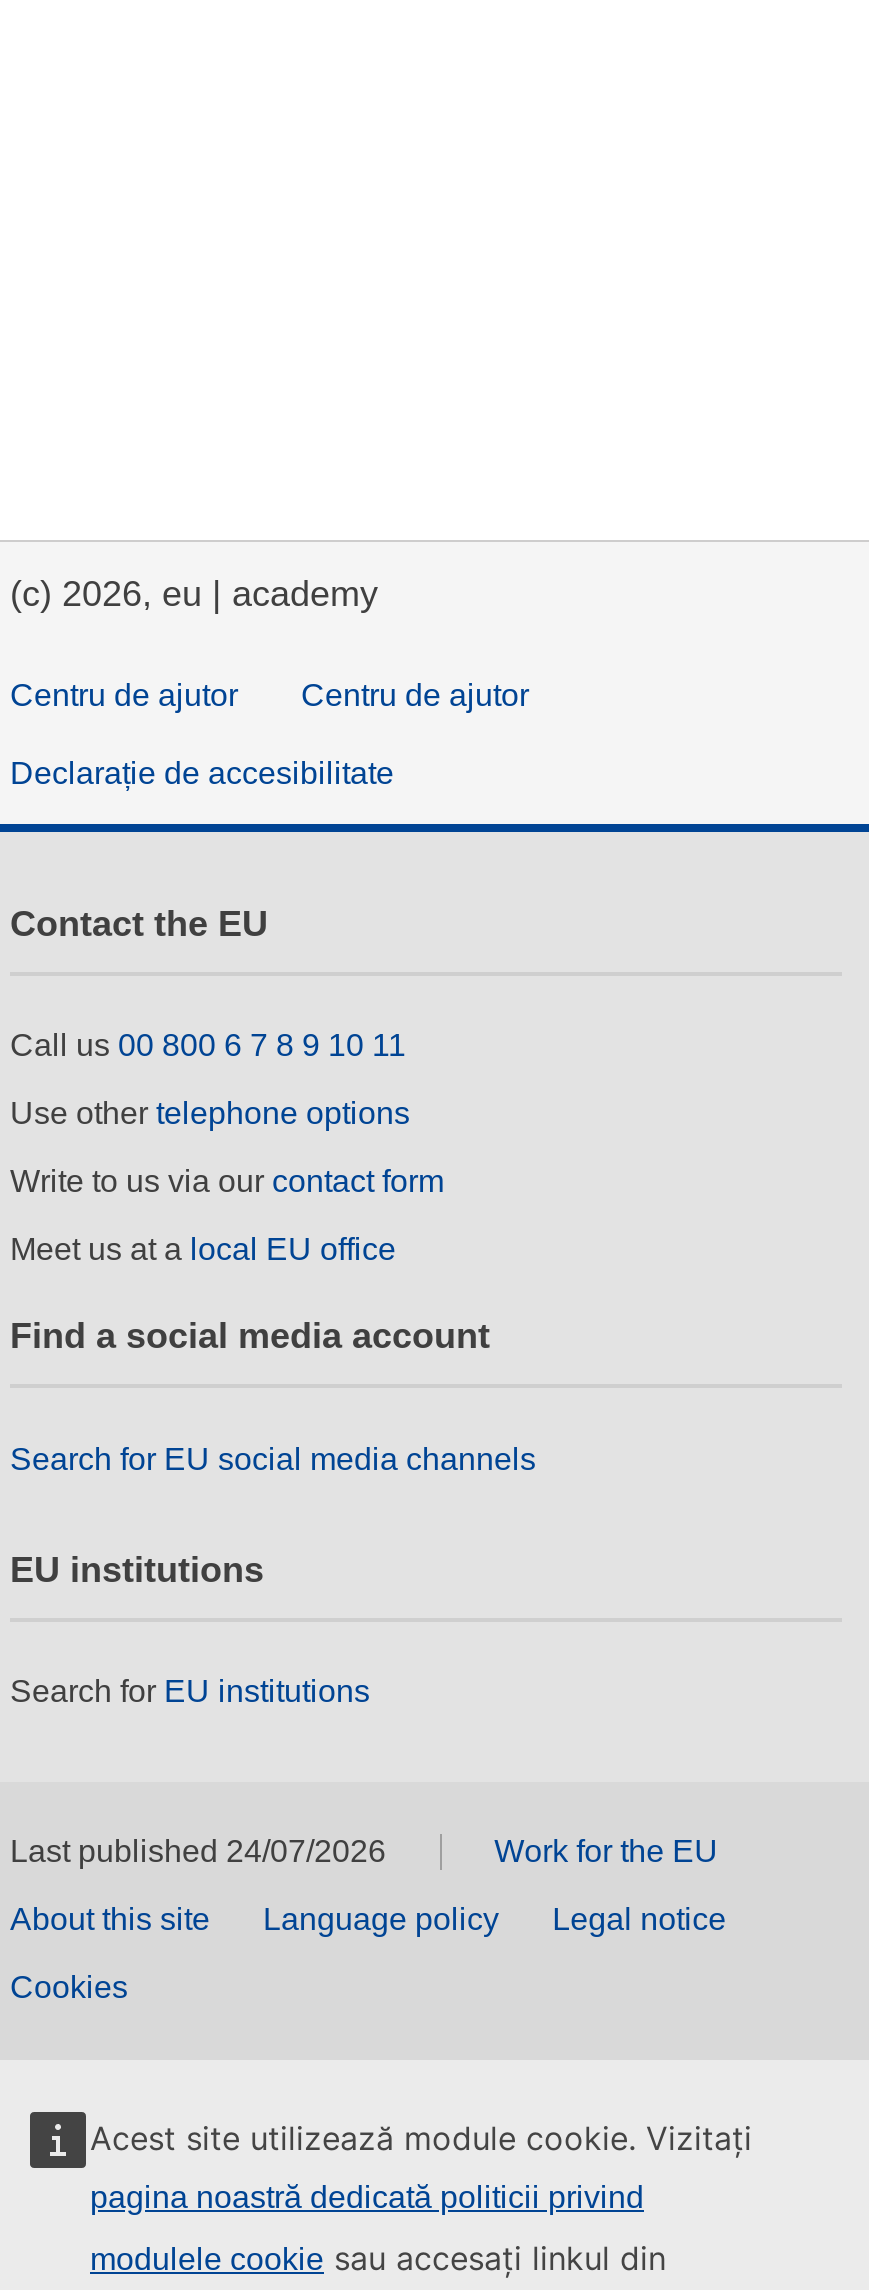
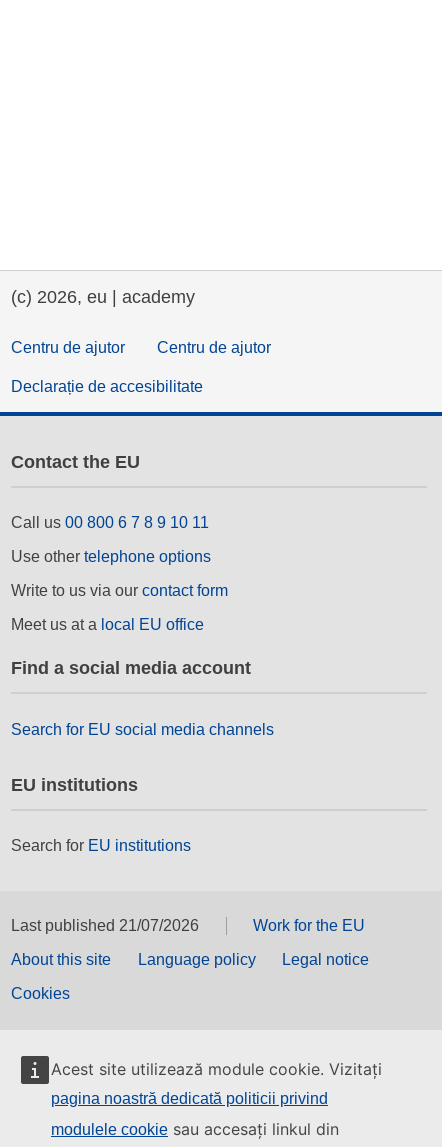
- Last published 24/07/2026
+ Last published 21/07/2026
